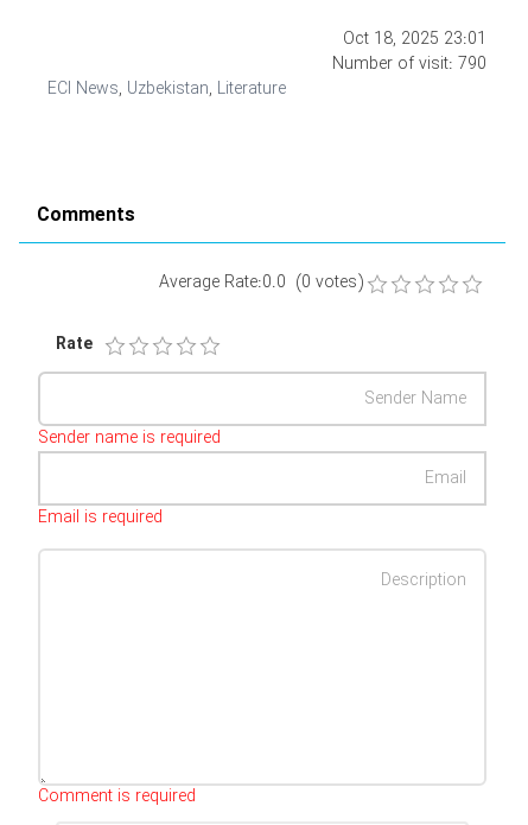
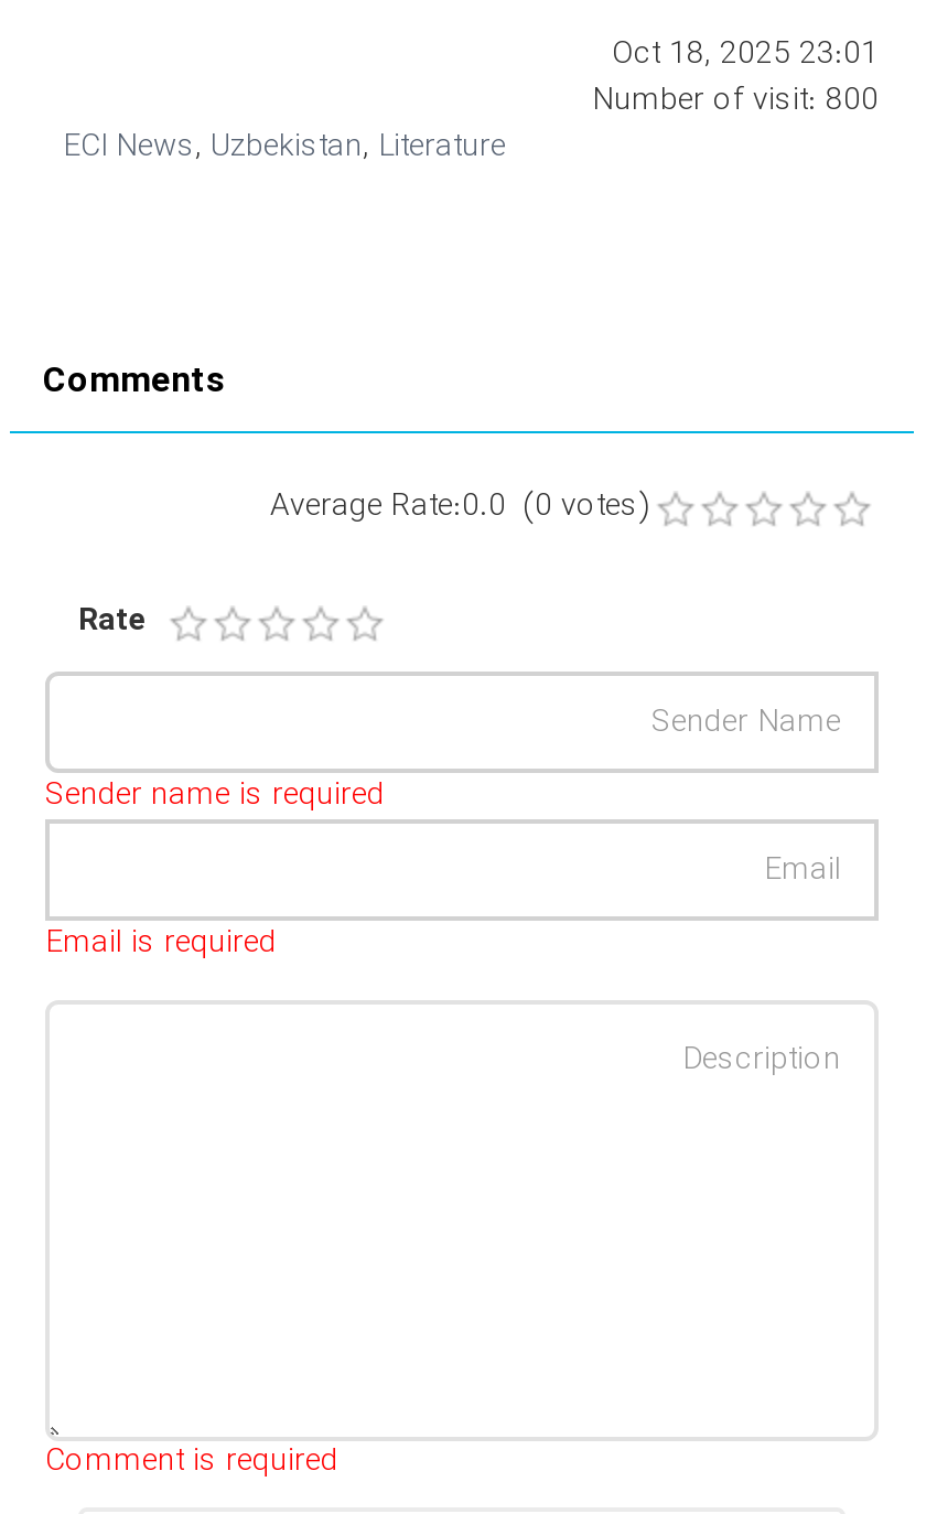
- Number of visit: 790
+ Number of visit: 800
